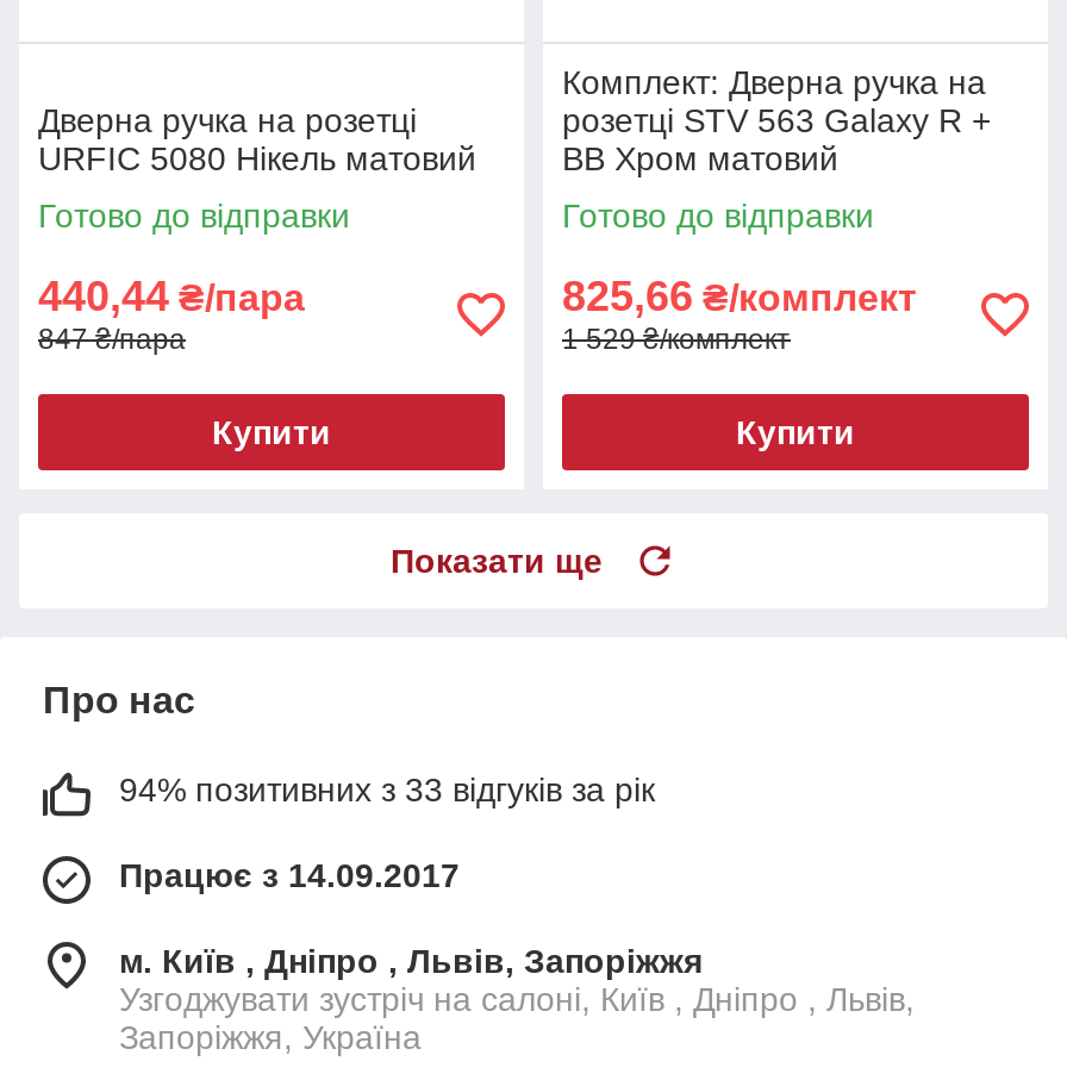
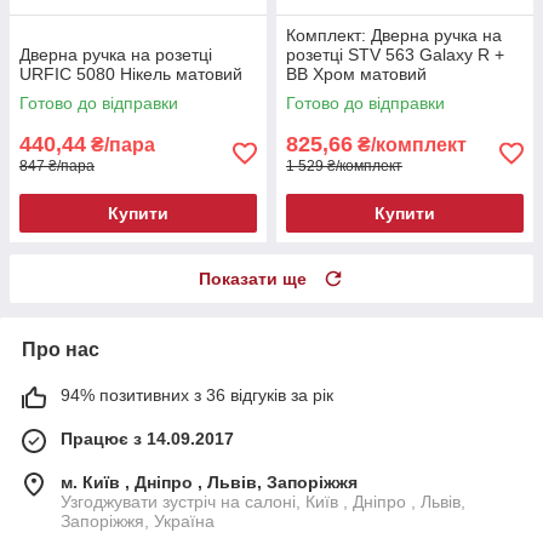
- 94% позитивних з 33 відгуків за рік
+ 94% позитивних з 36 відгуків за рік
